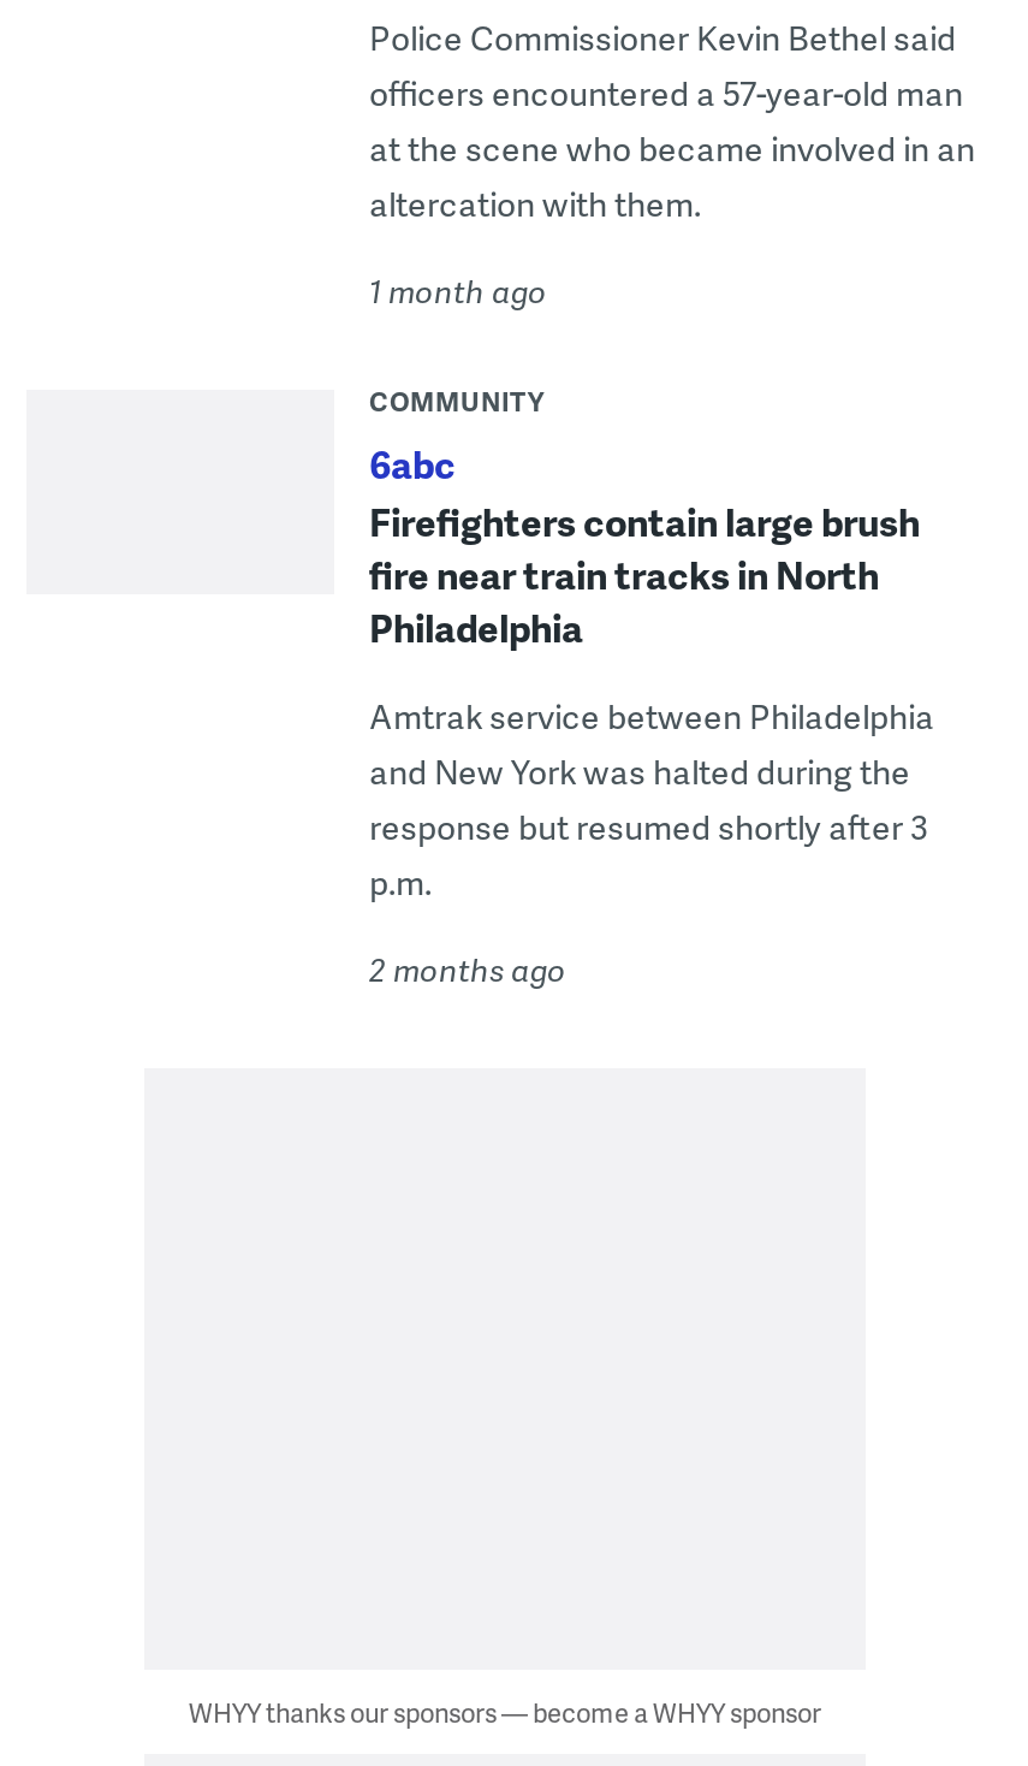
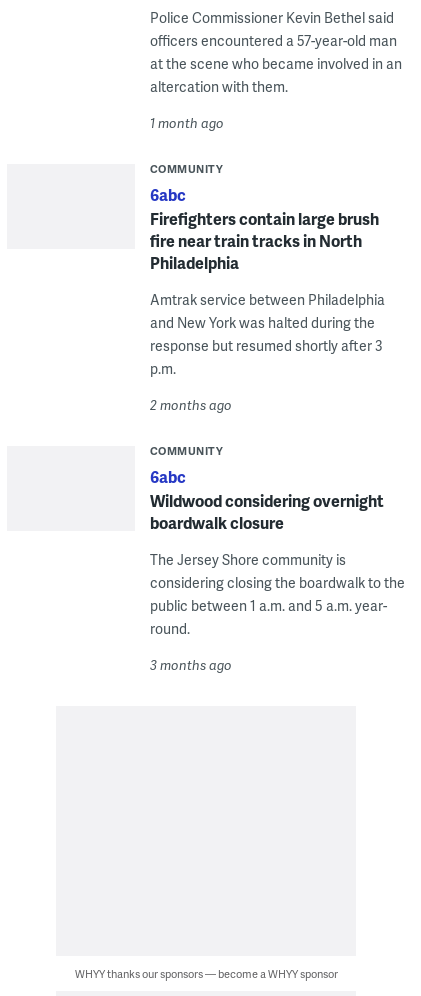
+ COMMUNITY
+ 6abc
+ Wildwood considering overnight
+ boardwalk closure
+ The Jersey Shore community is
+ considering closing the boardwalk to the
+ public between 1 a.m. and 5 a.m. year-
+ round.
+ 3 months ago
